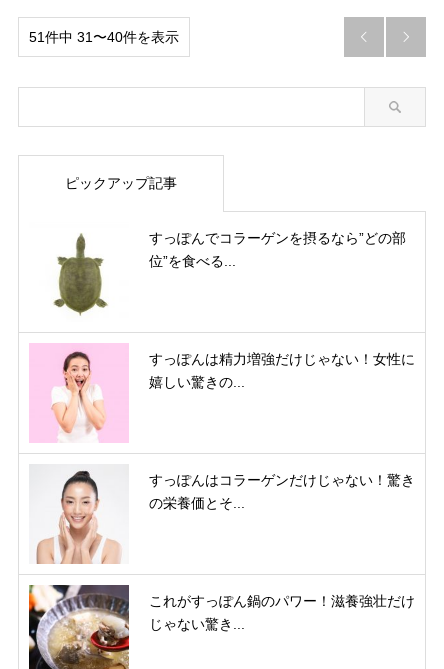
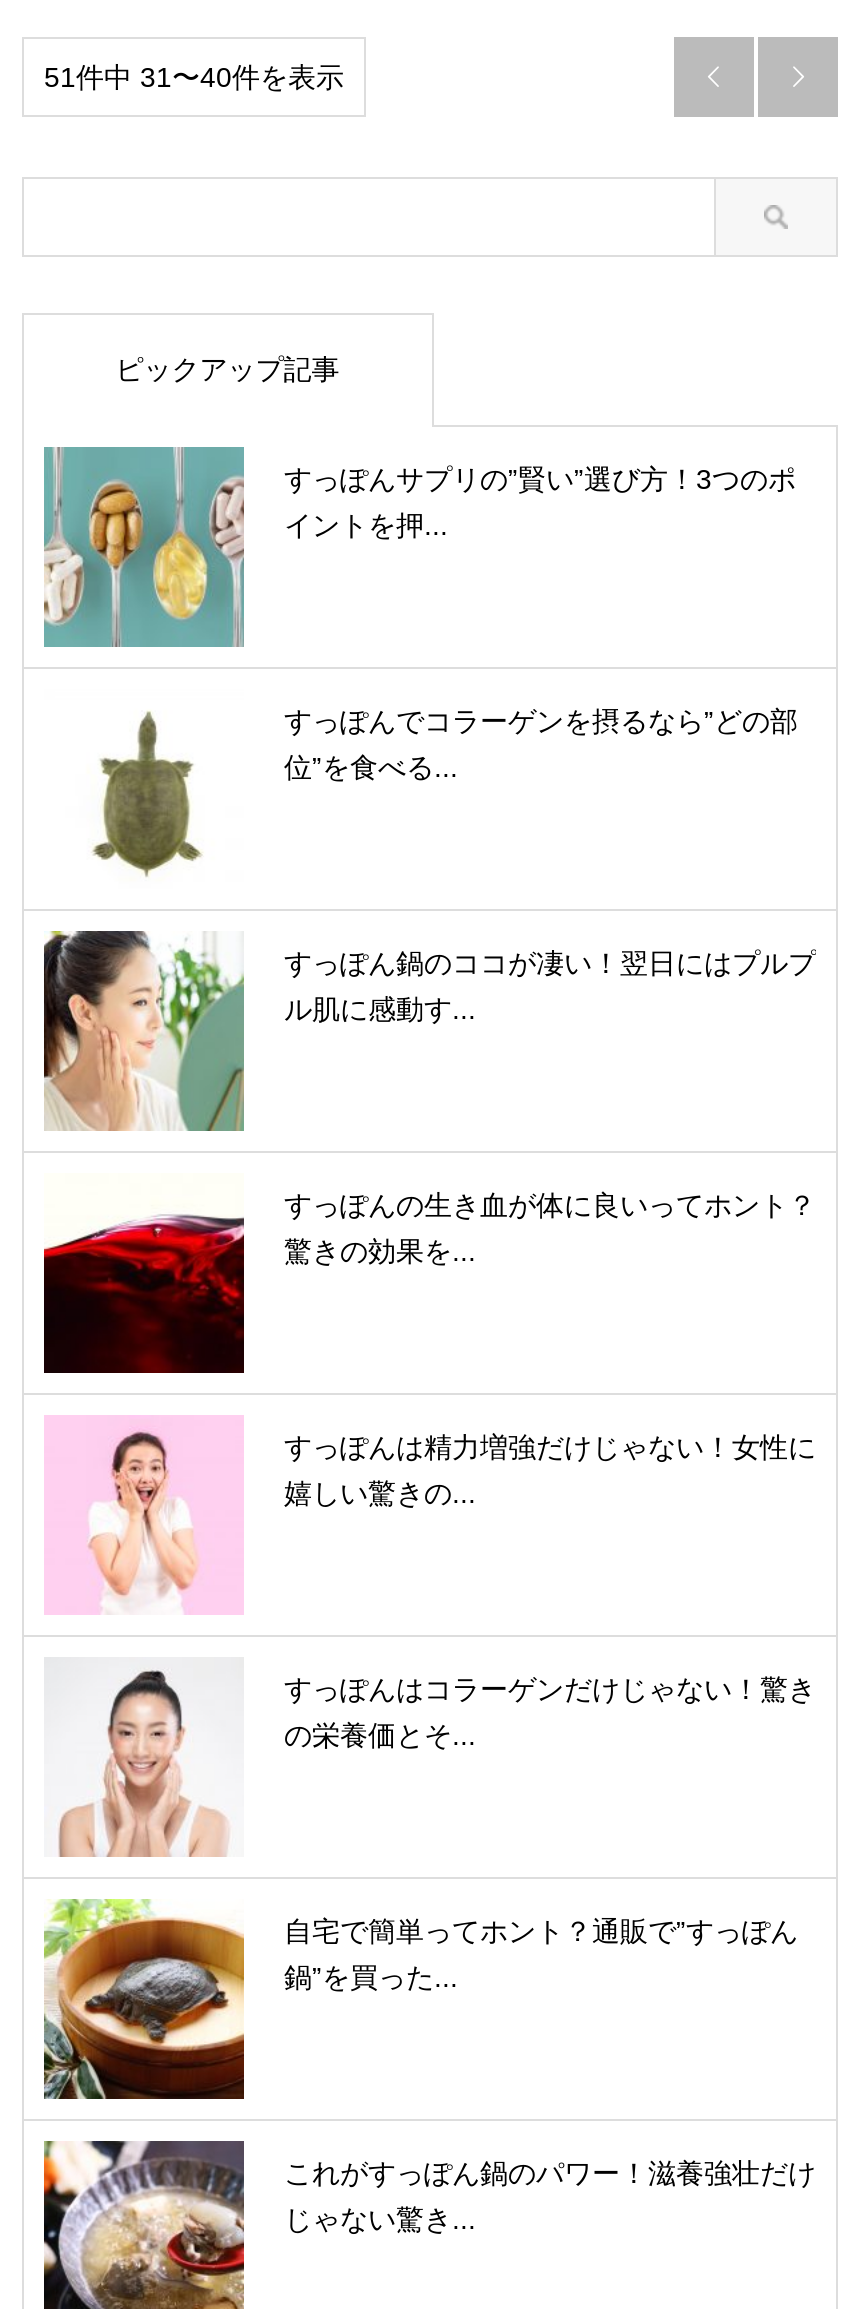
+ [image]
+ すっぽんサプリの”賢い”選び方！3つのポ
+ イントを押...

+ [image]
+ すっぽん鍋のココが凄い！翌日にはプルプ
+ ル肌に感動す...

+ [image]
+ すっぽんの生き血が体に良いってホント？
+ 驚きの効果を...

+ [image]
+ 自宅で簡単ってホント？通販で”すっぽん
+ 鍋”を買った...
